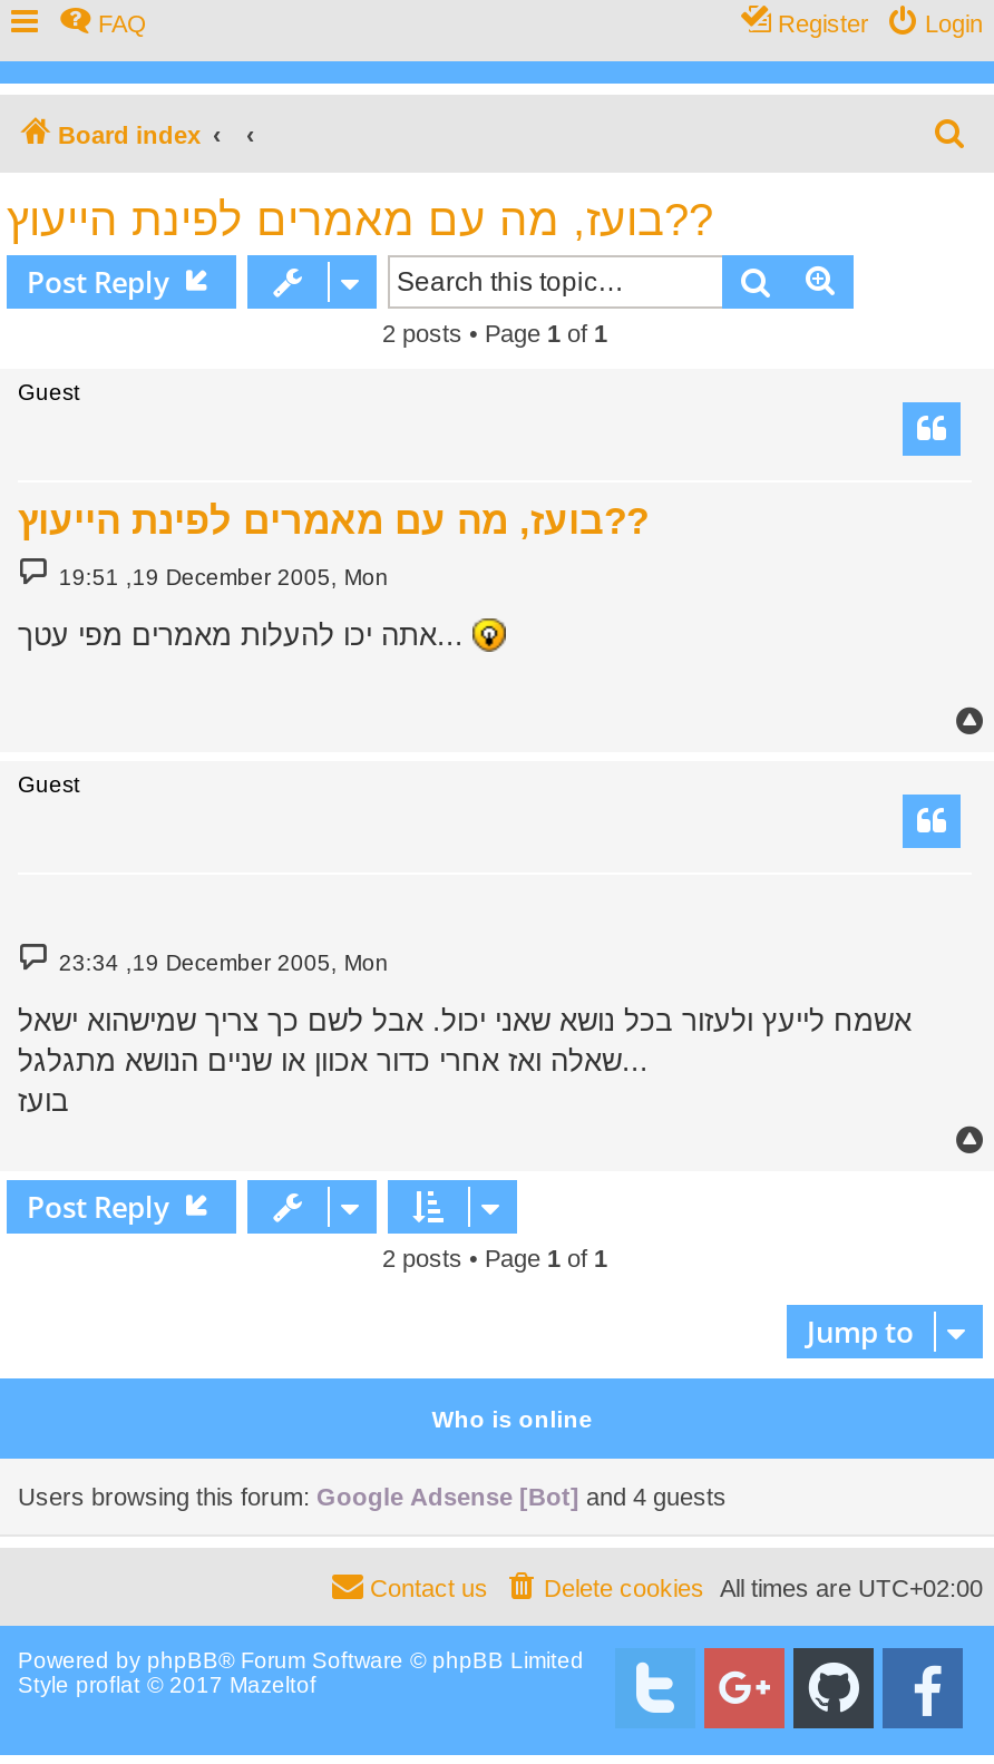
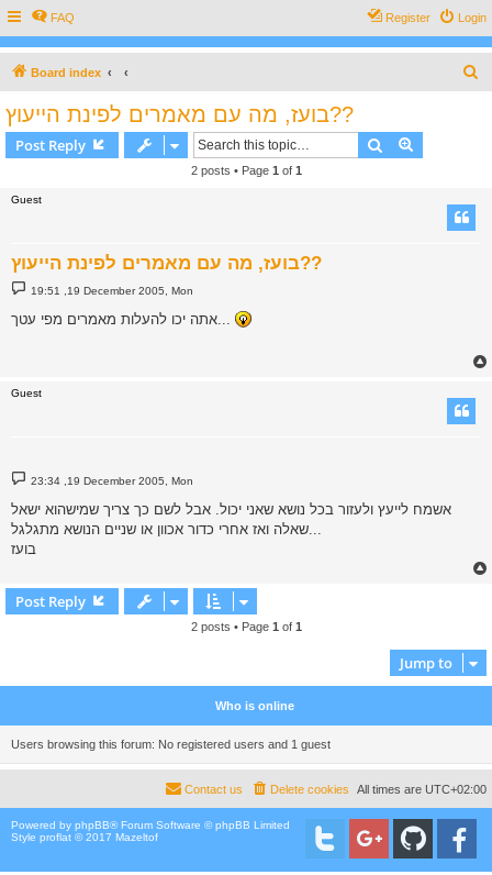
- Users browsing this forum: Google Adsense [Bot] and 4 guests
+ Users browsing this forum: No registered users and 1 guest
